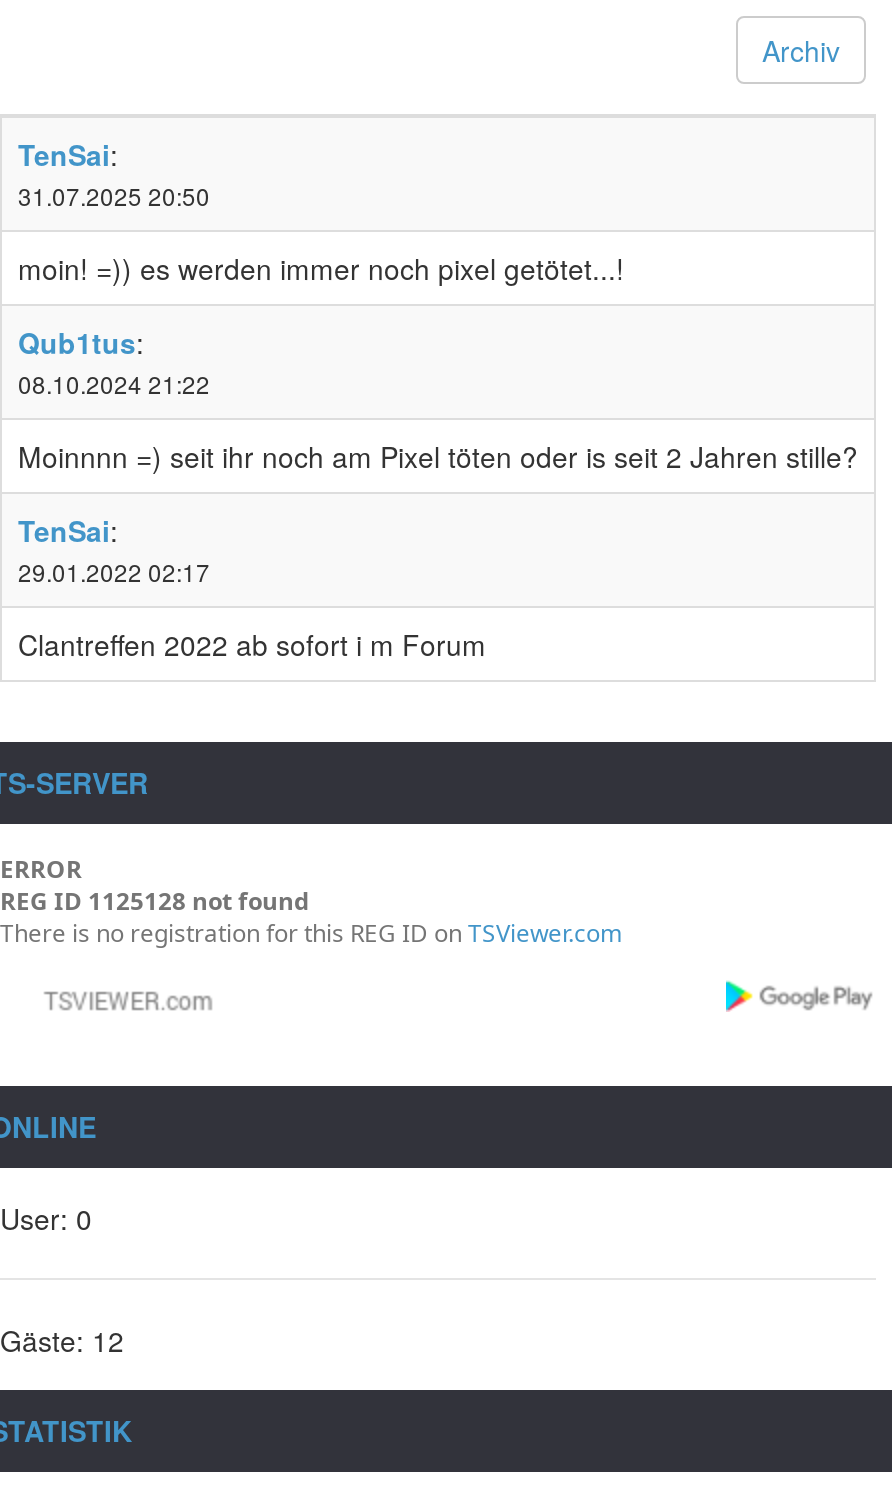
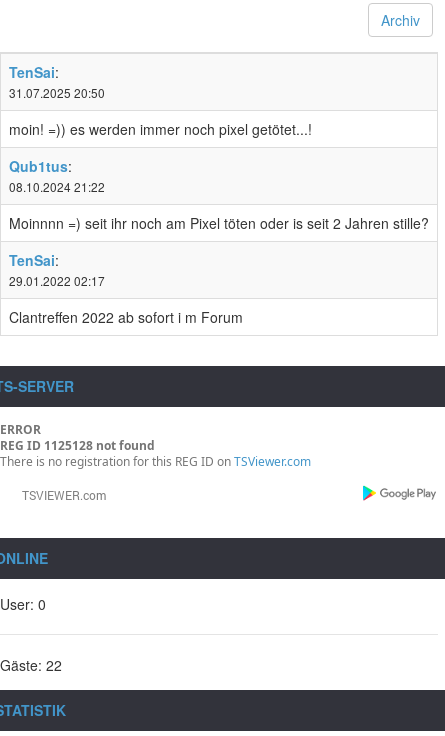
- Gäste: 12
+ Gäste: 22
